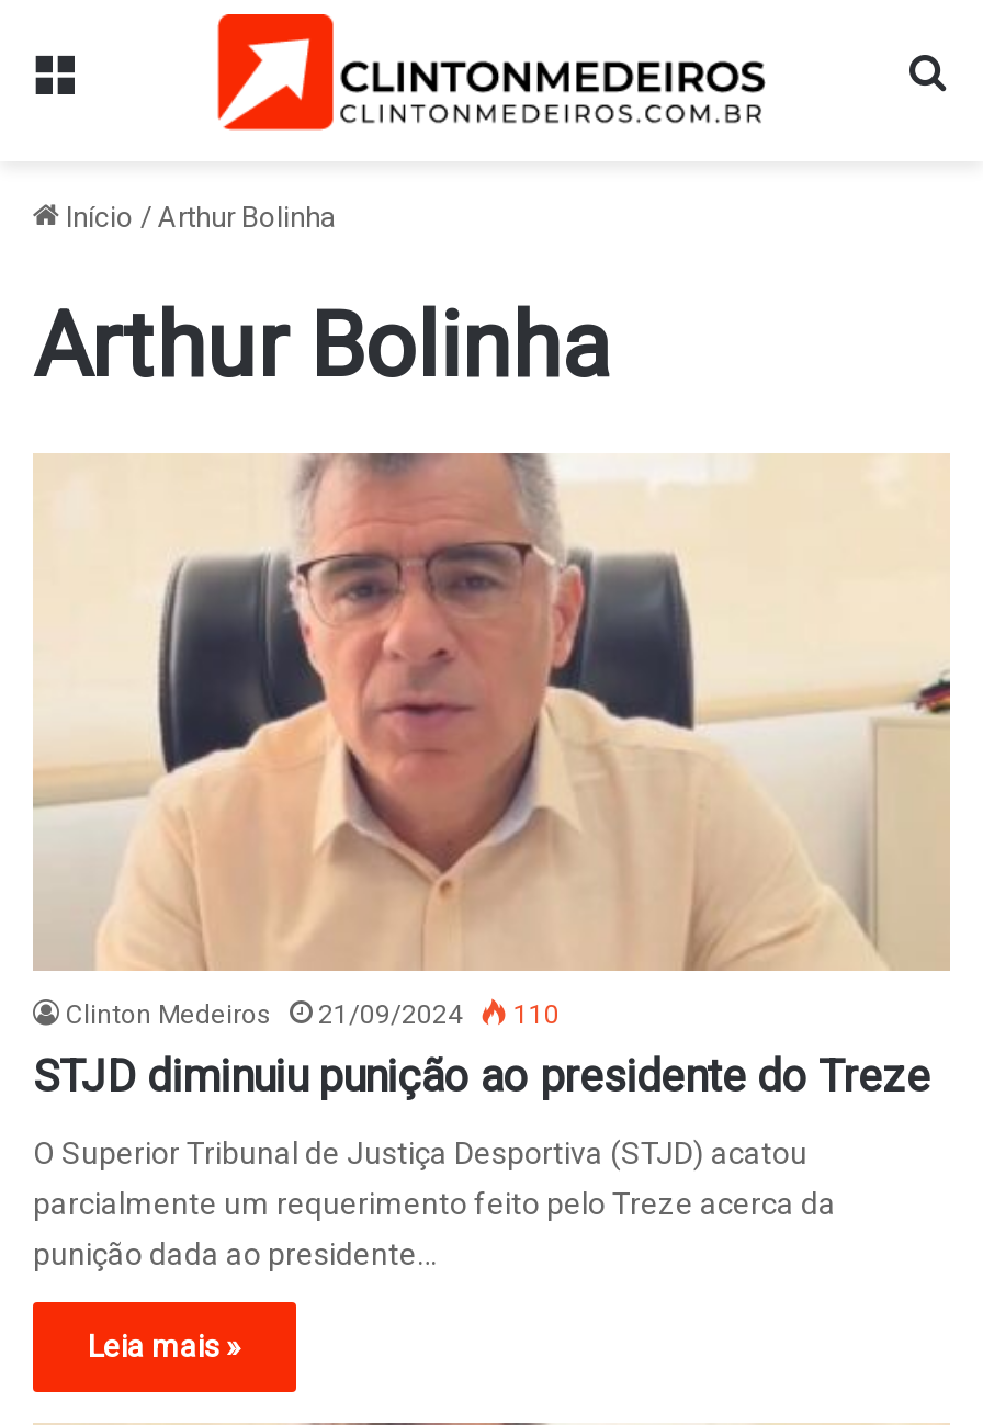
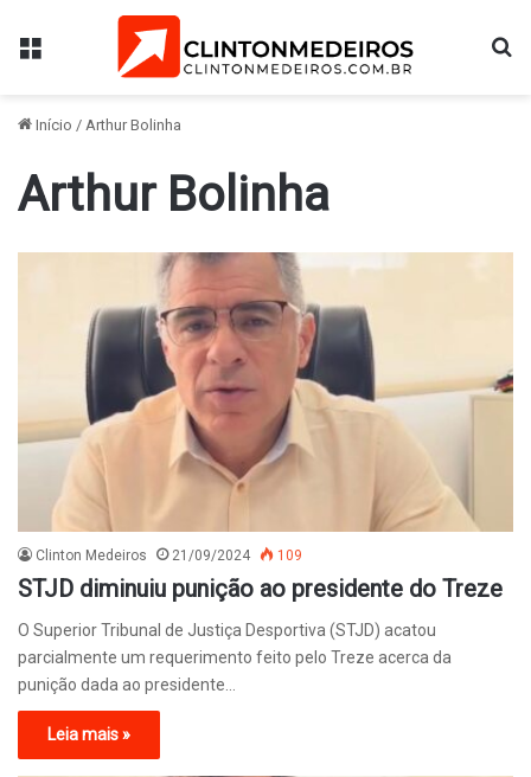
- Clinton Medeiros 21/09/2024 110
+ Clinton Medeiros 21/09/2024 109
